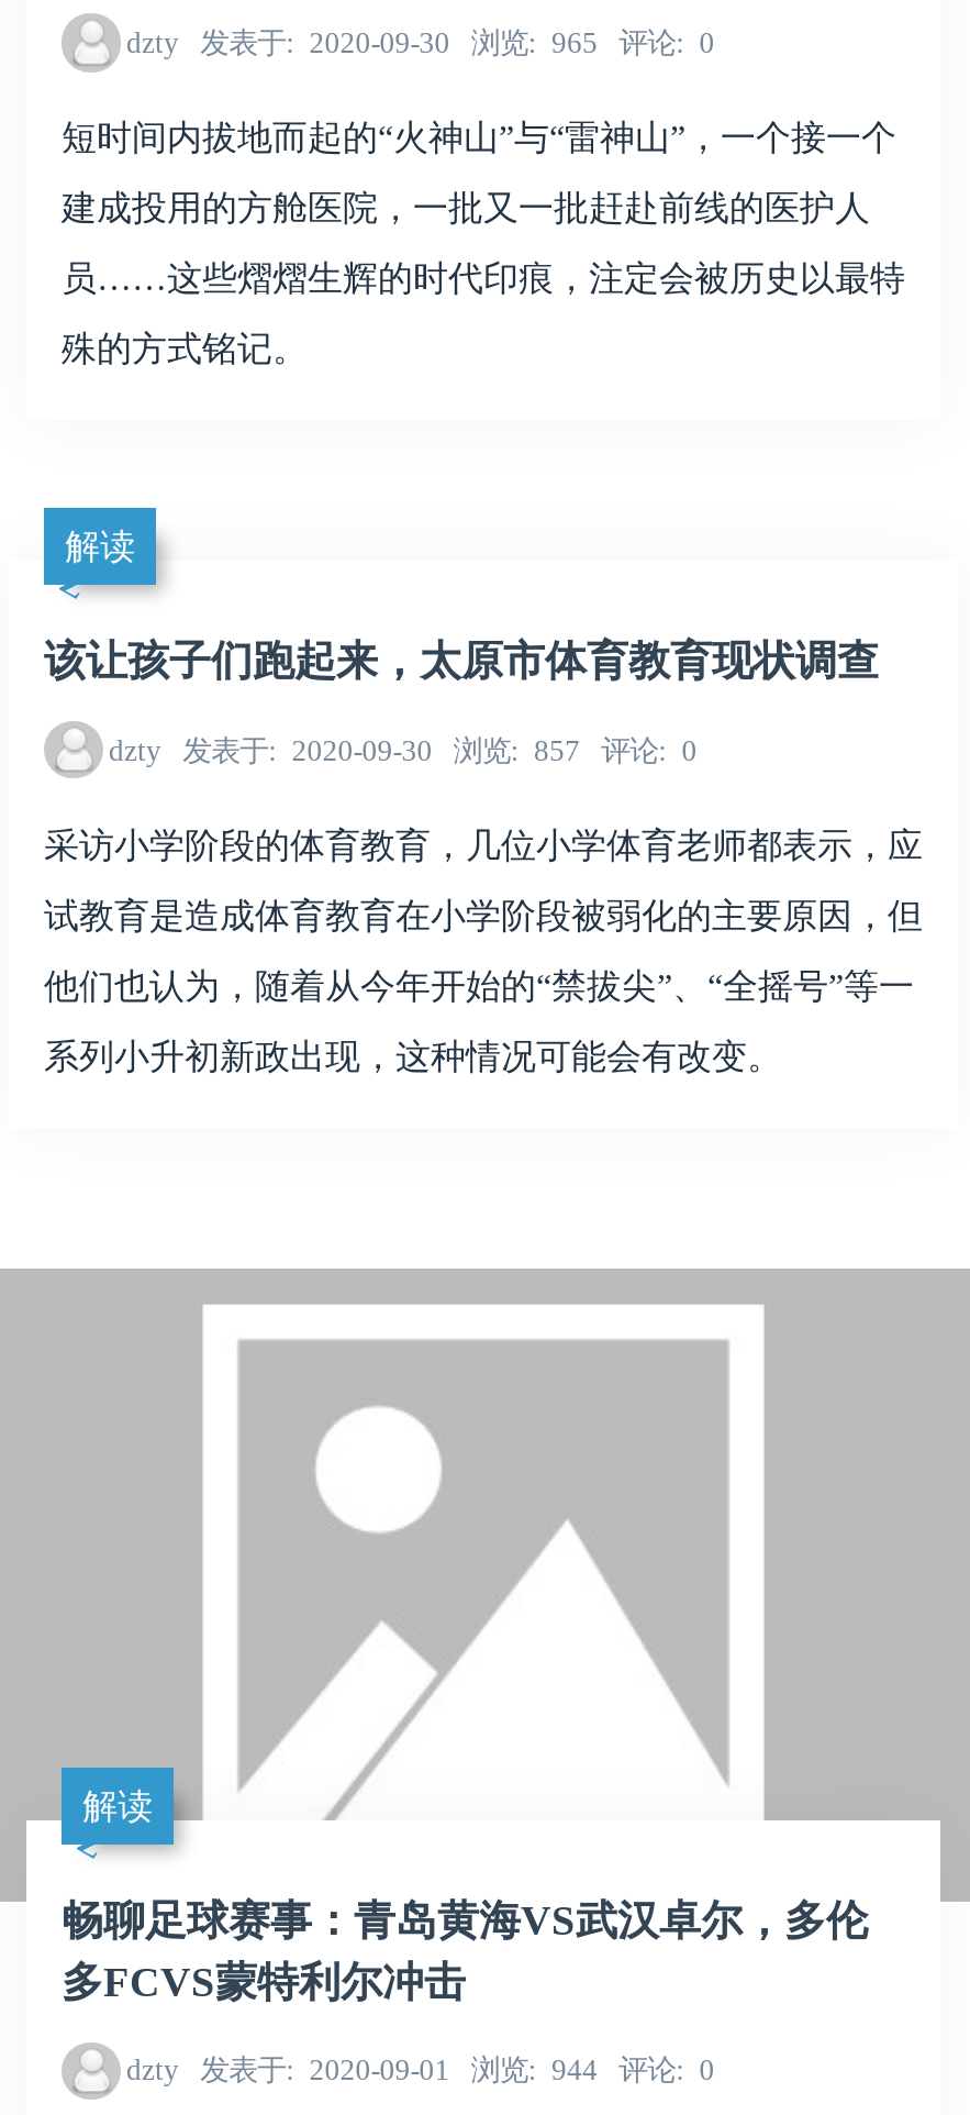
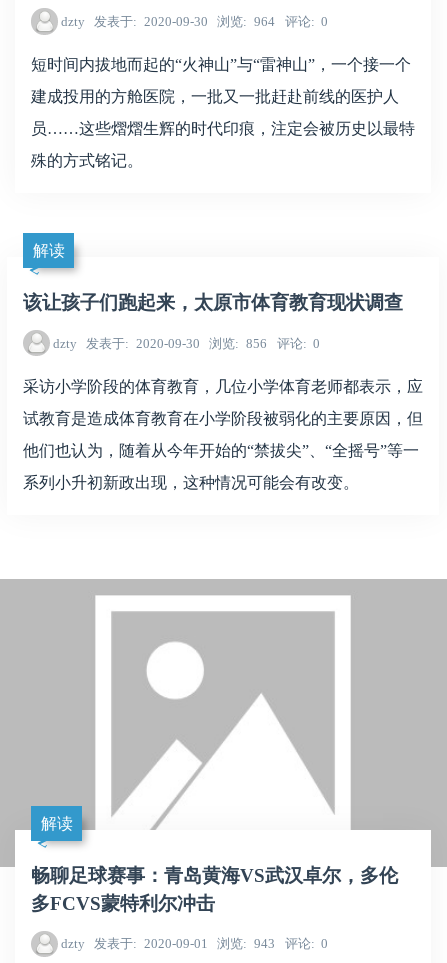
- dzty 发表于 2020-09-30 浏览 965 评论 0
+ dzty 发表于 2020-09-30 浏览 964 评论 0

- dzty 发表于 2020-09-30 浏览 857 评论 0
+ dzty 发表于 2020-09-30 浏览 856 评论 0

- dzty 发表于 2020-09-01 浏览 944 评论 0
+ dzty 发表于 2020-09-01 浏览 943 评论 0
